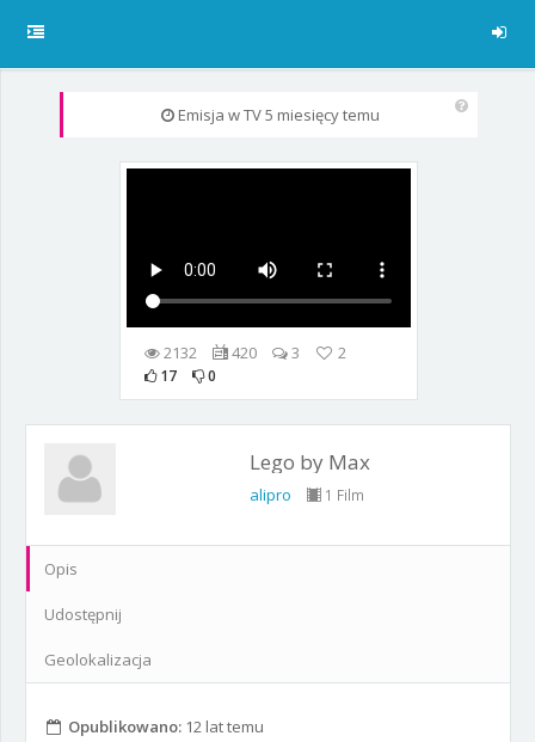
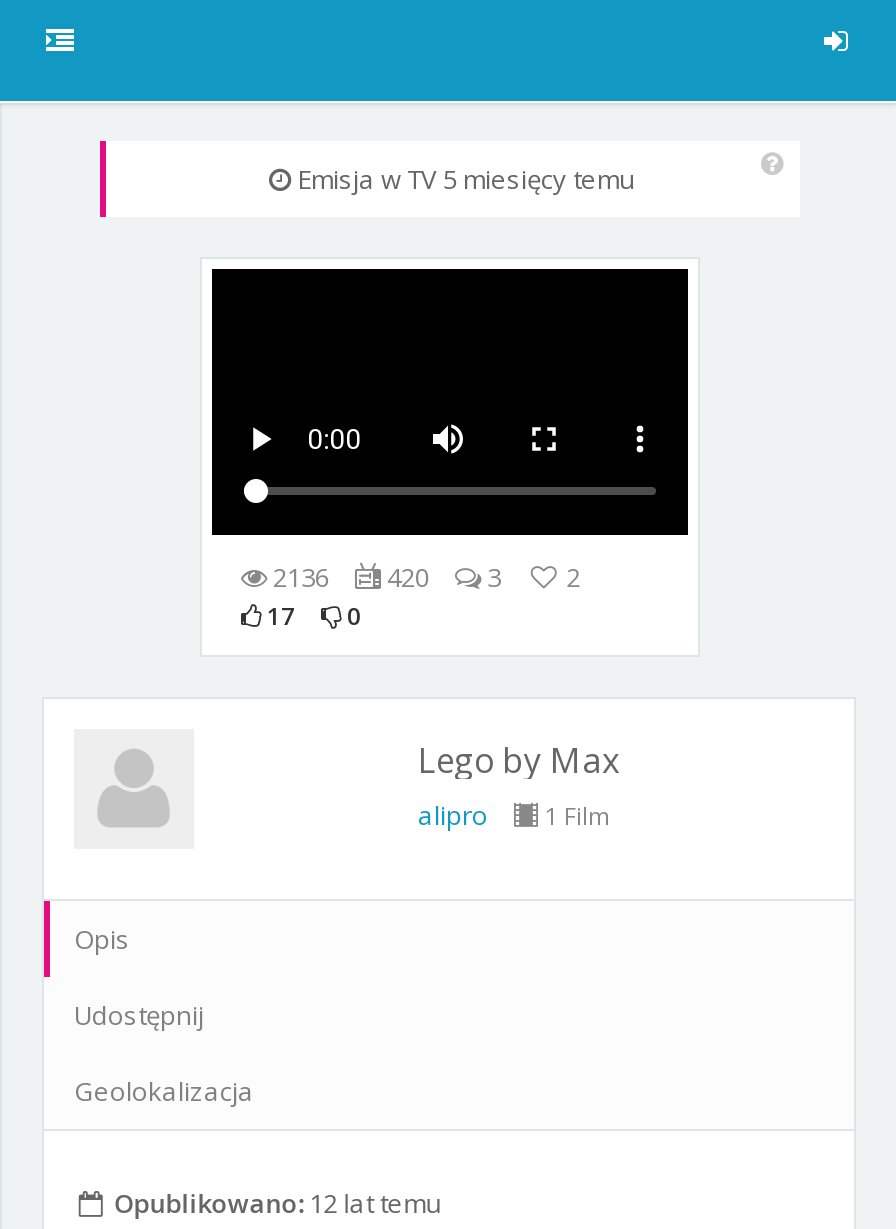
- 2132 420 3 2
+ 2136 420 3 2
